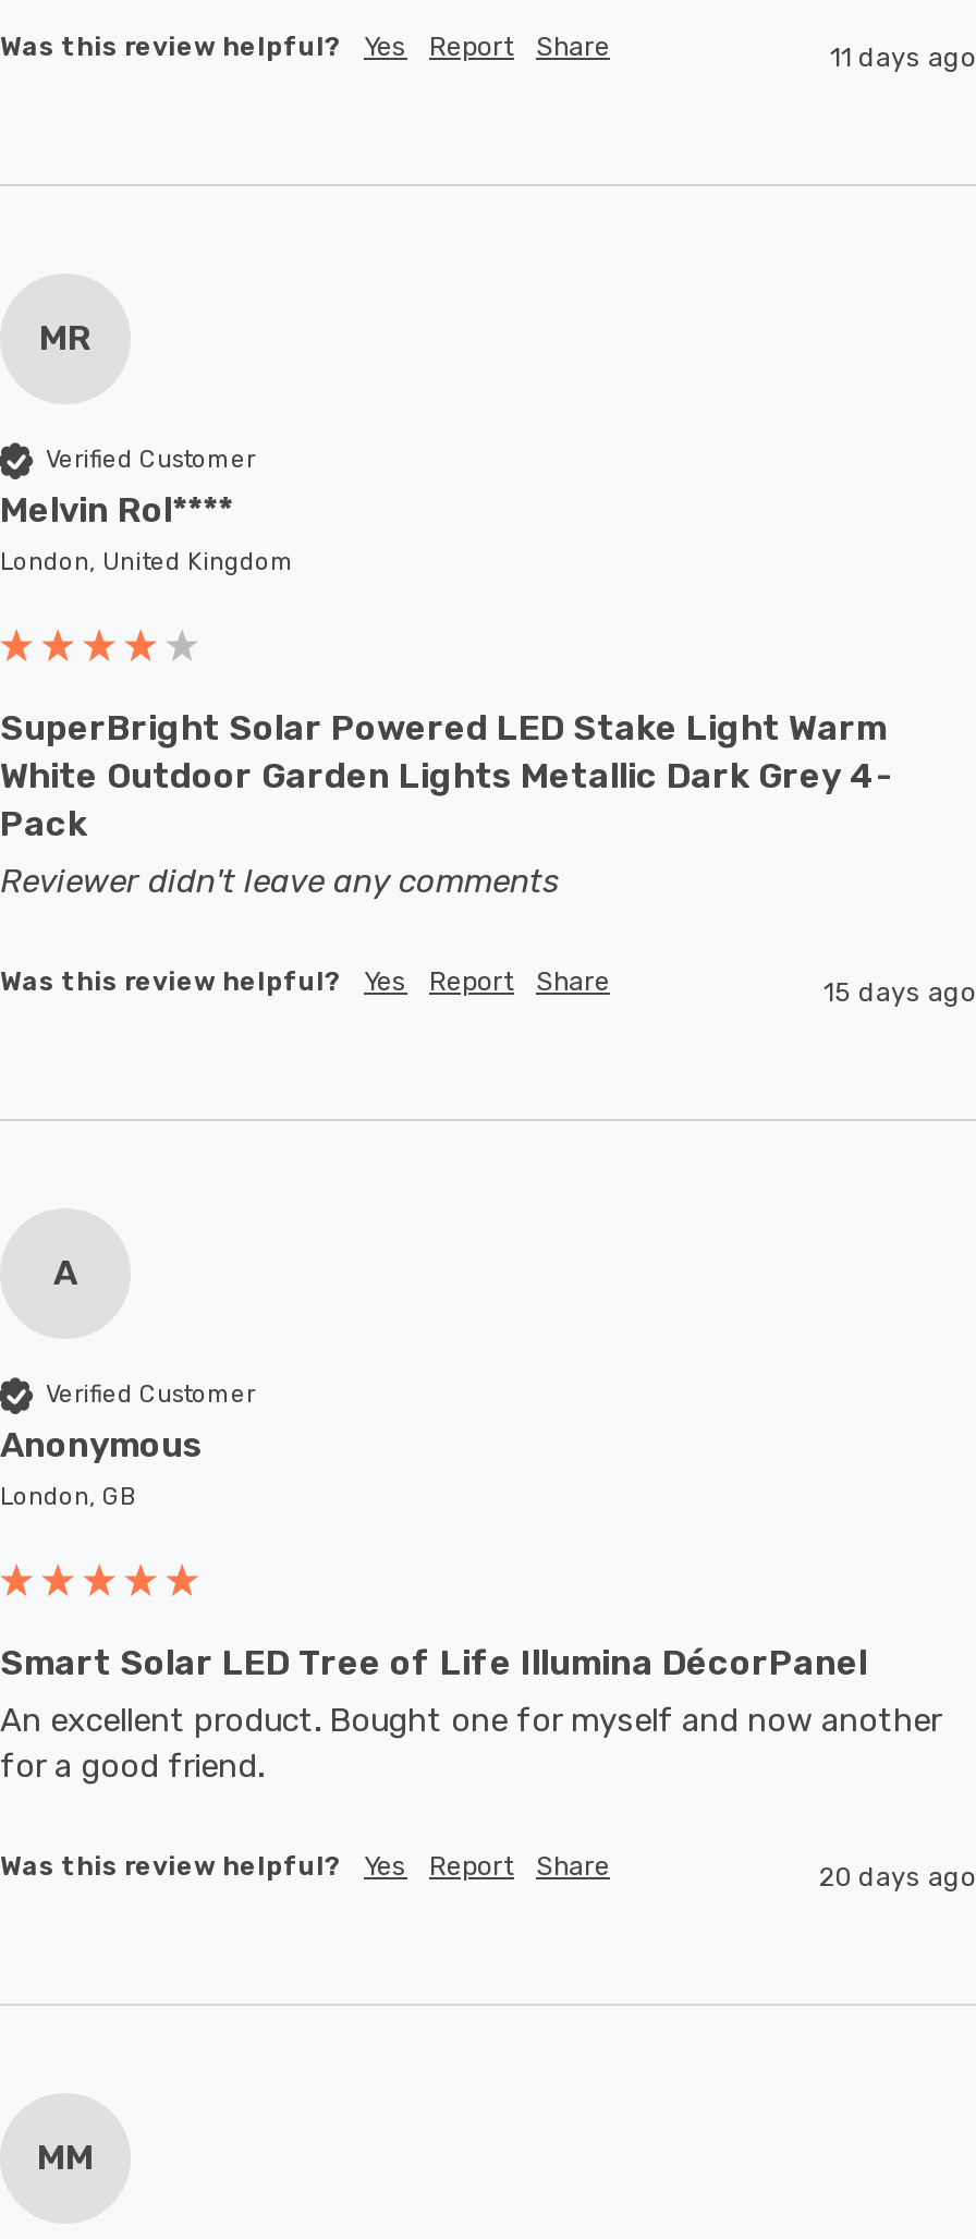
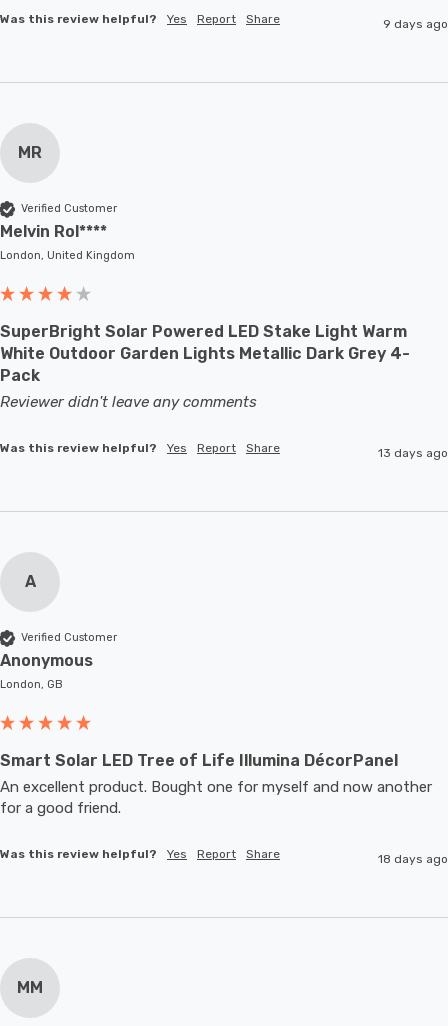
- 11 days ago
+ 9 days ago

- 15 days ago
+ 13 days ago

- 20 days ago
+ 18 days ago
